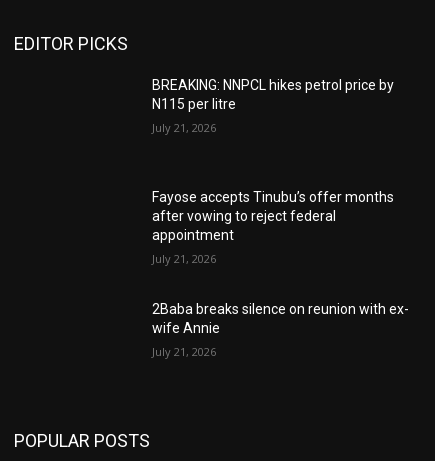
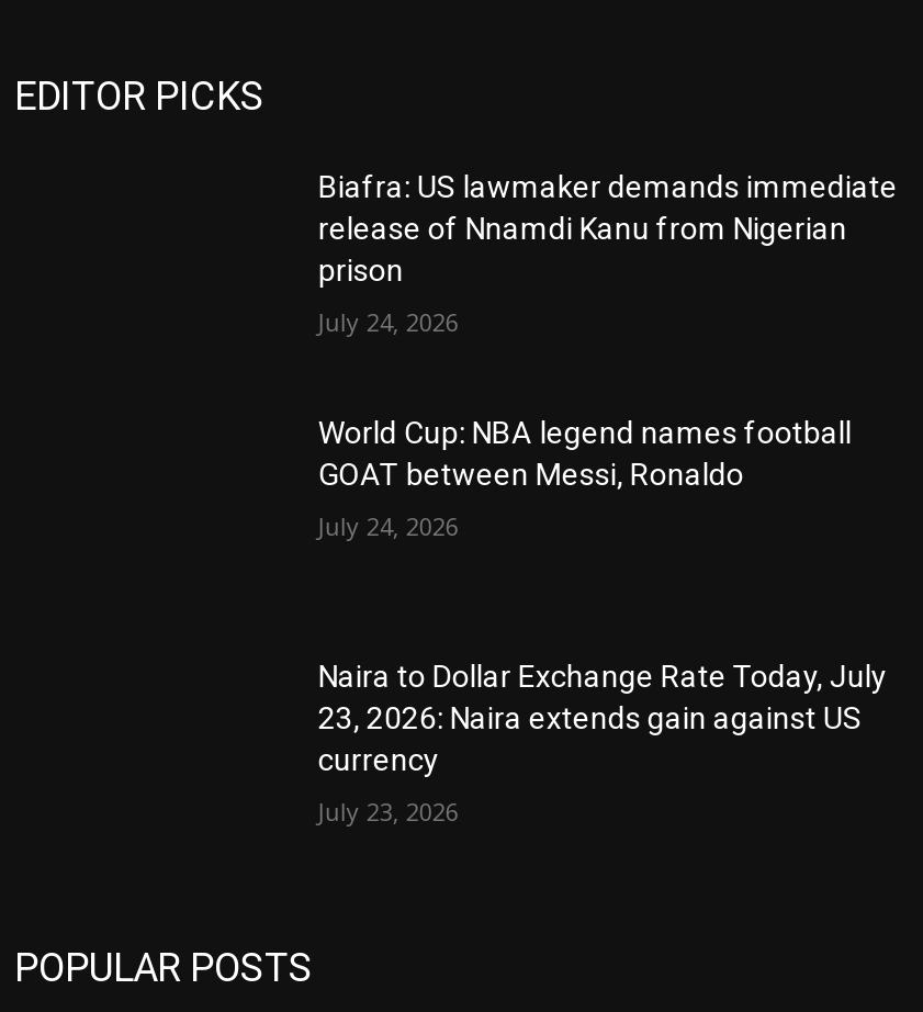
- BREAKING: NNPCL hikes petrol price by
- N115 per litre
+ Biafra: US lawmaker demands immediate
+ release of Nnamdi Kanu from Nigerian
+ prison

- July 21, 2026
+ July 24, 2026

- Fayose accepts Tinubu’s offer months
- after vowing to reject federal
- appointment
+ World Cup: NBA legend names football
+ GOAT between Messi, Ronaldo

- July 21, 2026
+ July 24, 2026

- 2Baba breaks silence on reunion with ex-
- wife Annie
+ Naira to Dollar Exchange Rate Today, July
+ 23, 2026: Naira extends gain against US
+ currency

- July 21, 2026
+ July 23, 2026
